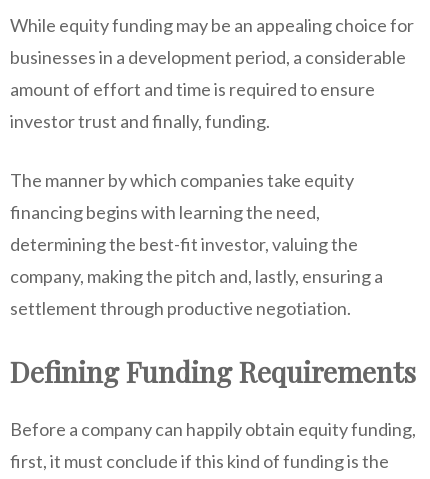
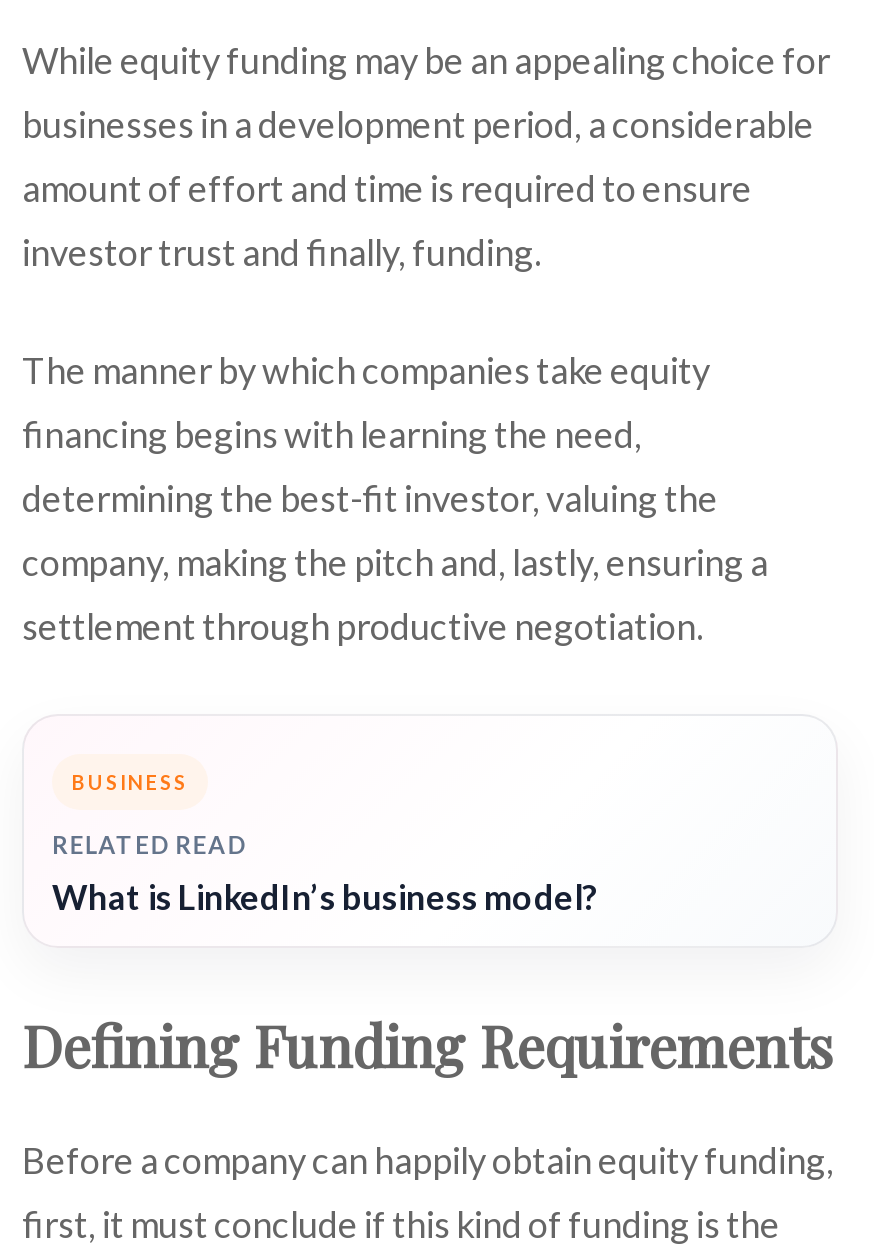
+ BUSINESS
+ RELATED READ
+ What is LinkedIn’s business model?
